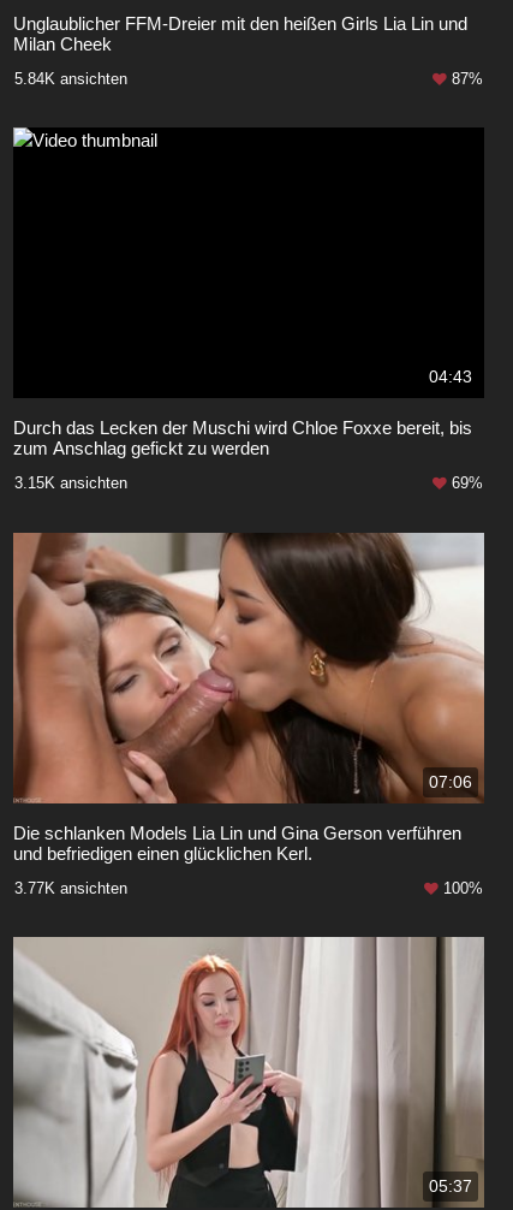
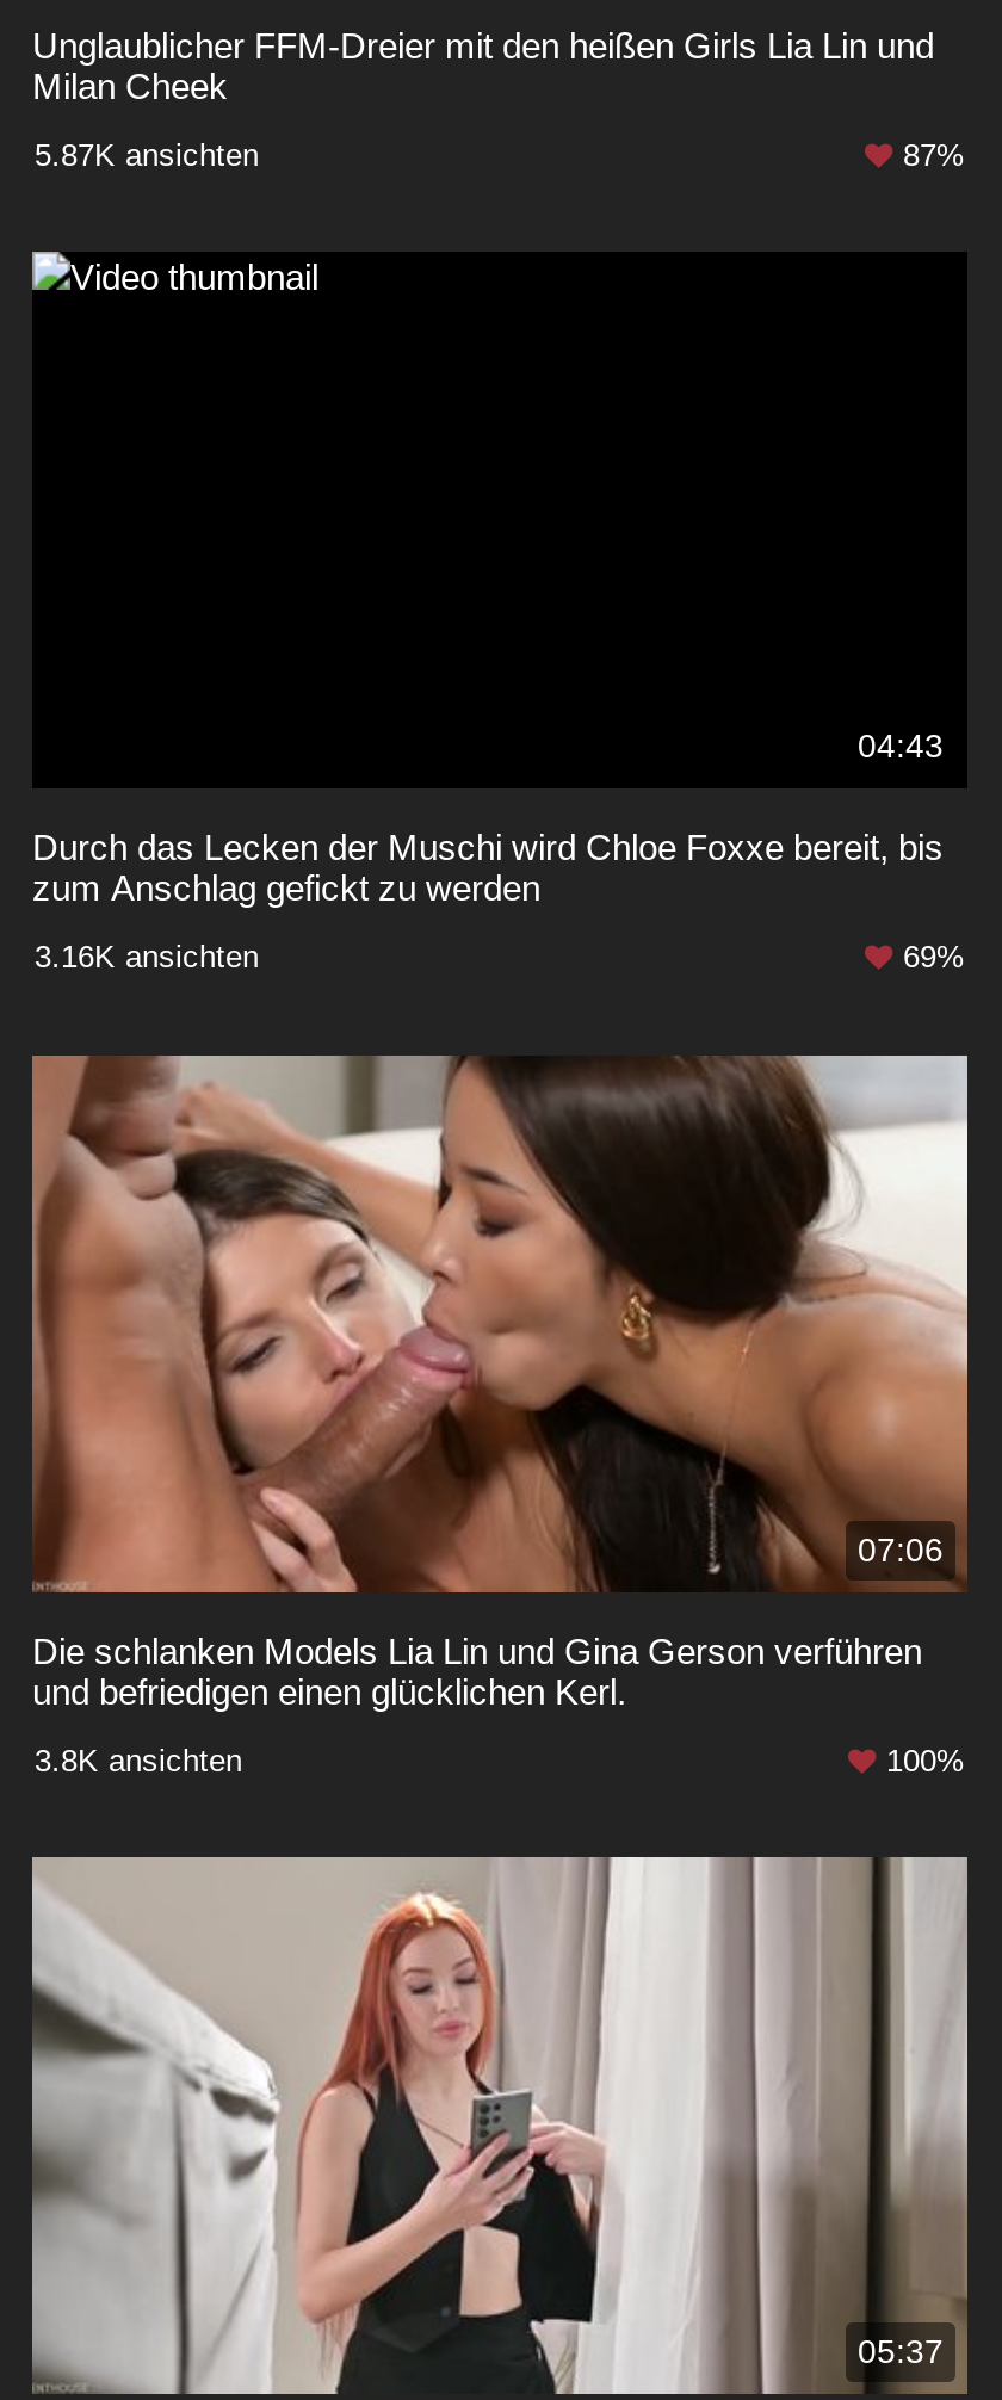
- 5.84K ansichten
+ 5.87K ansichten

- 3.15K ansichten
+ 3.16K ansichten

- 3.77K ansichten
+ 3.8K ansichten
